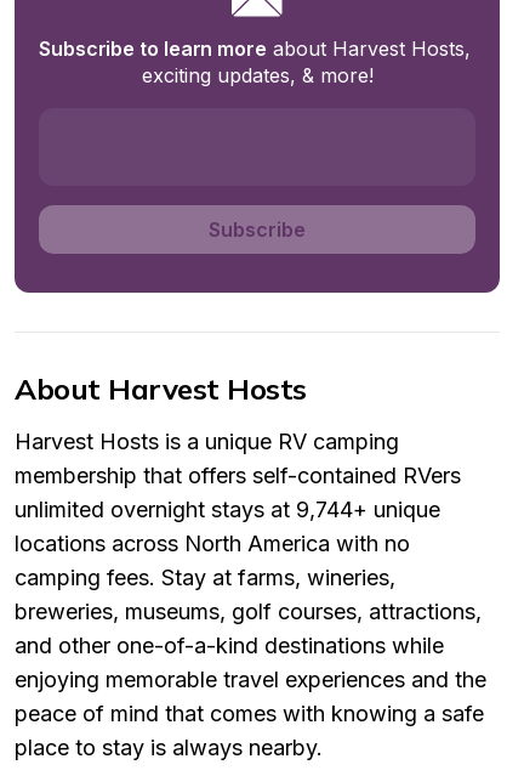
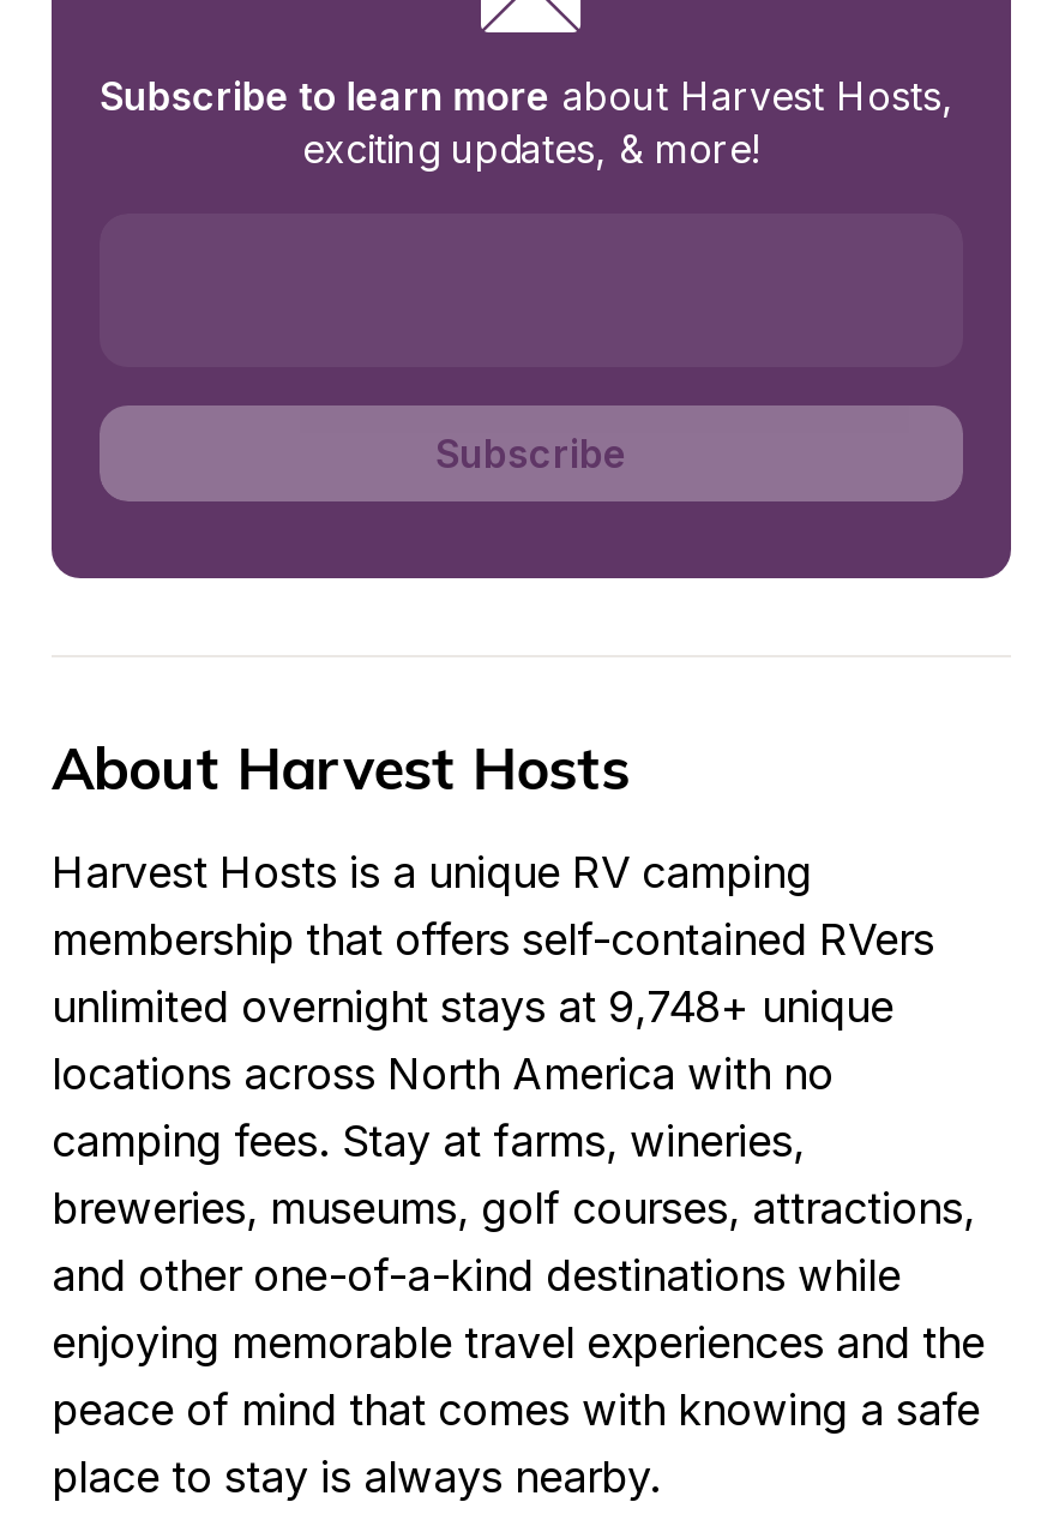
- unlimited overnight stays at 9,744+ unique
+ unlimited overnight stays at 9,748+ unique
